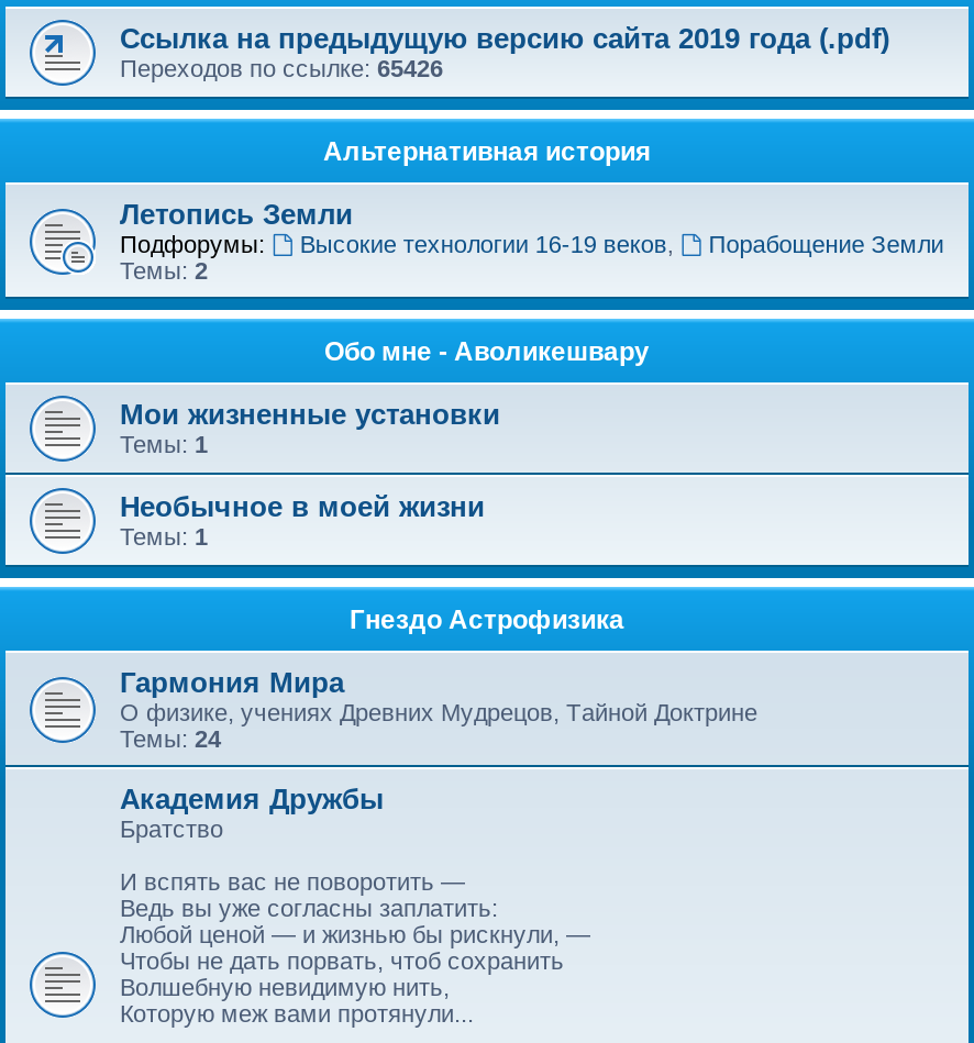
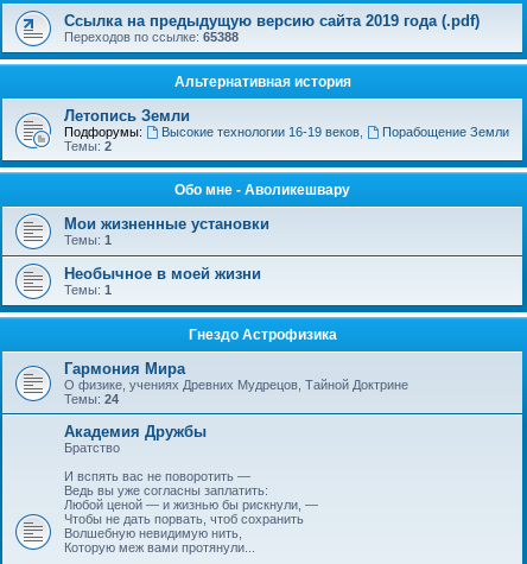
- Переходов по ссылке:65426
+ Переходов по ссылке:65388
